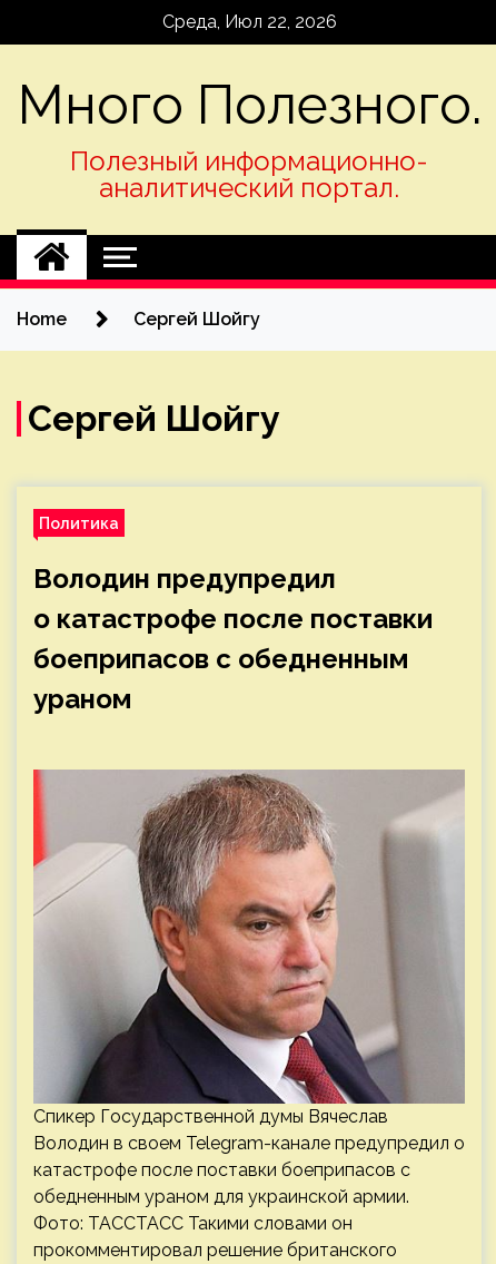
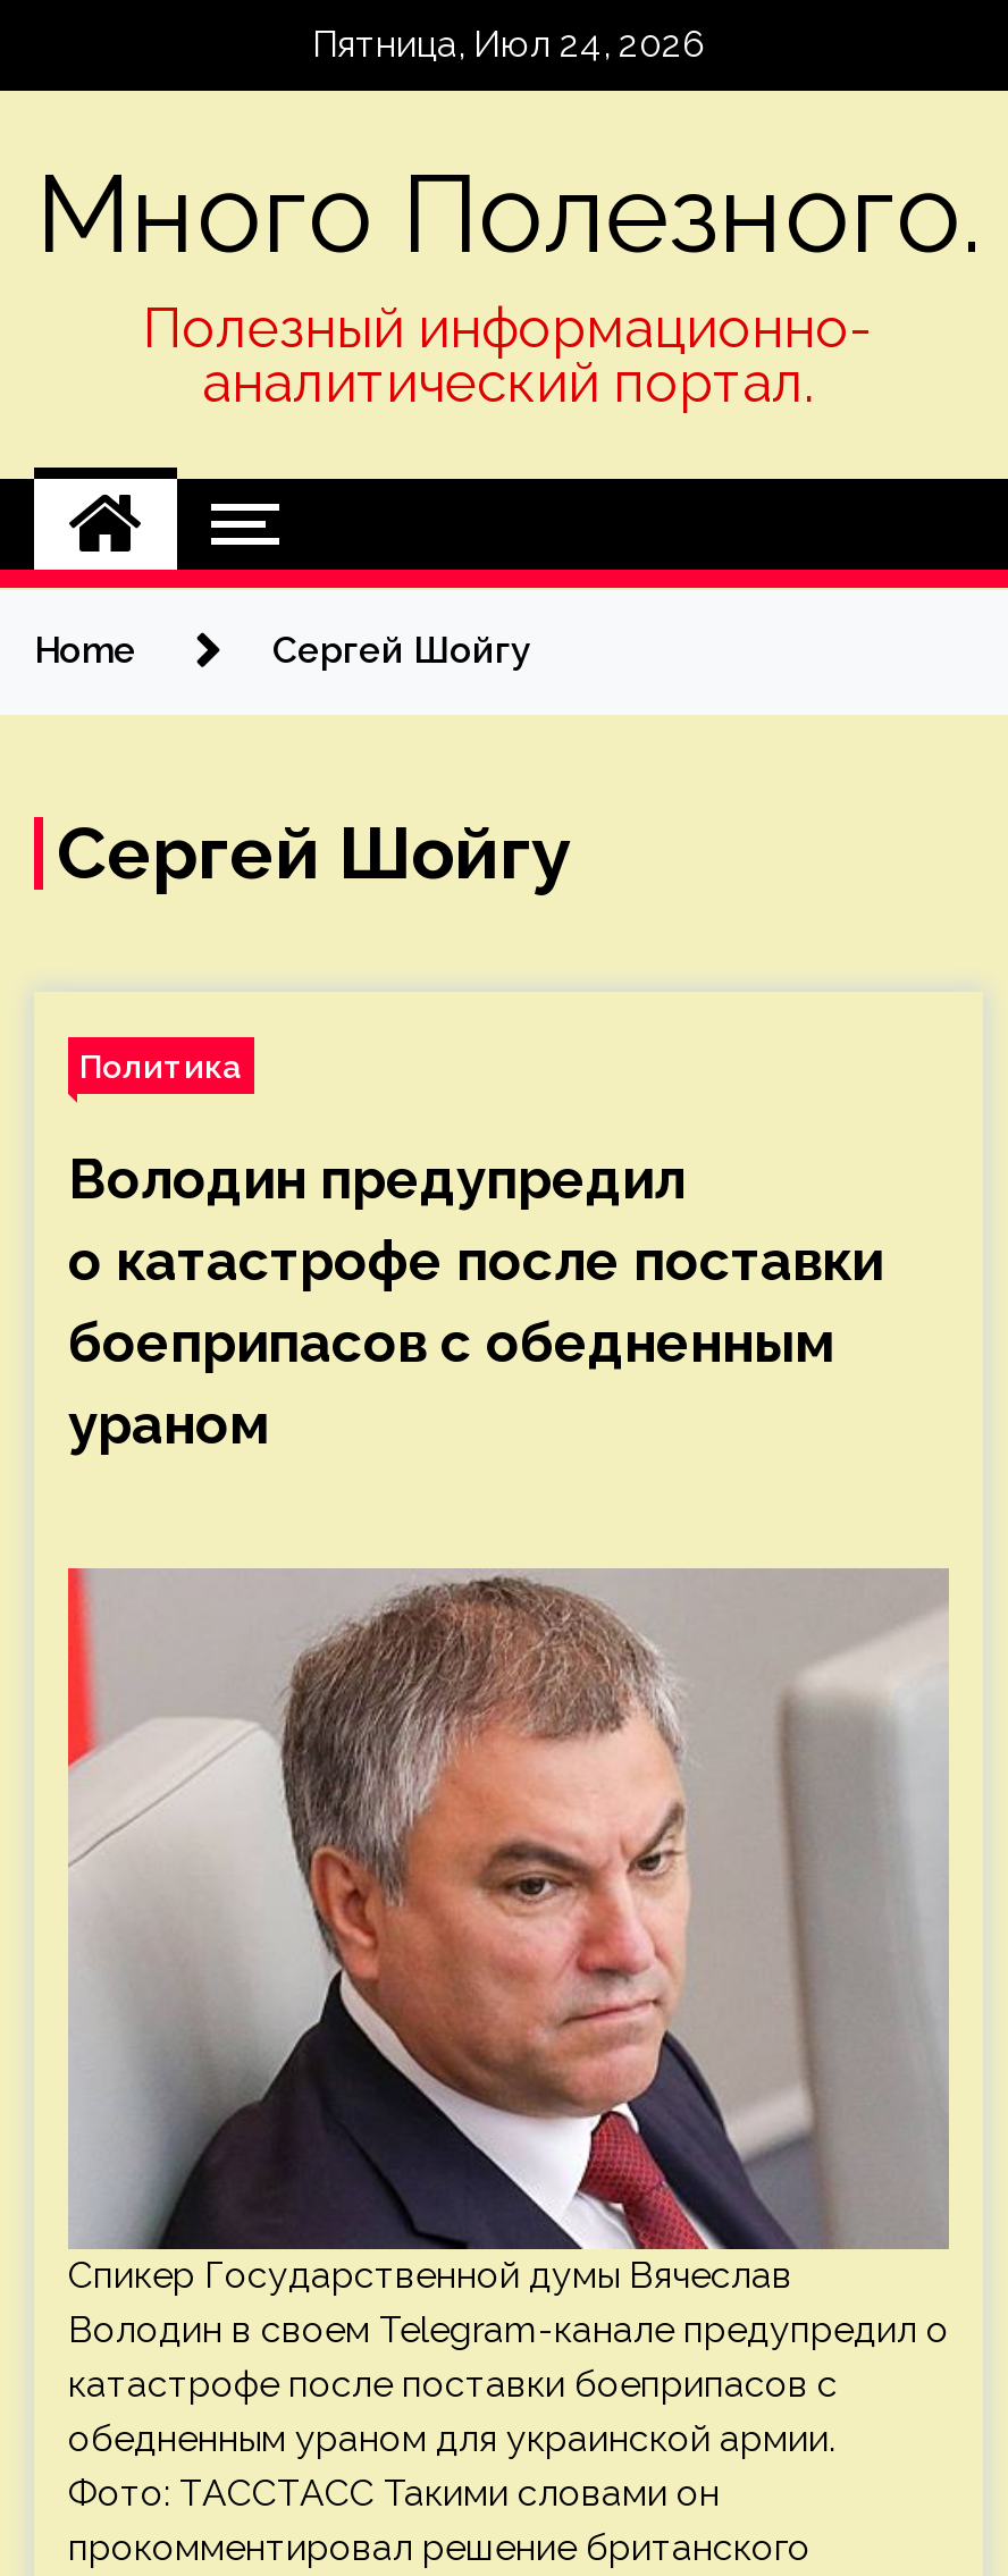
- Среда, Июл 22, 2026
+ Пятница, Июл 24, 2026
